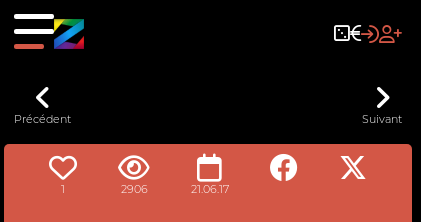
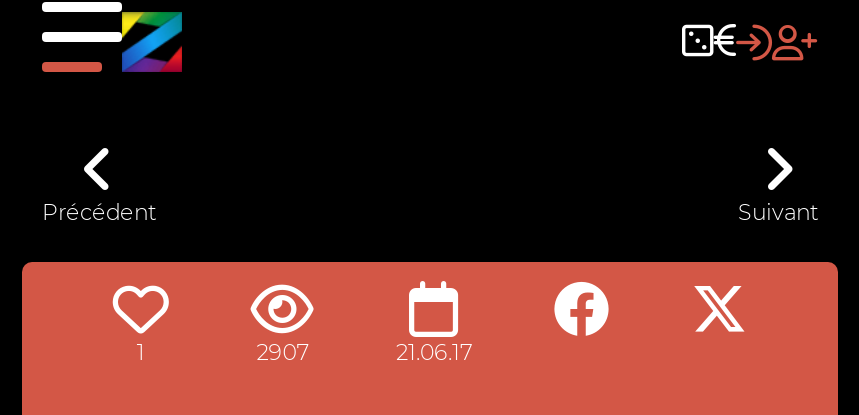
- 2906
+ 2907
